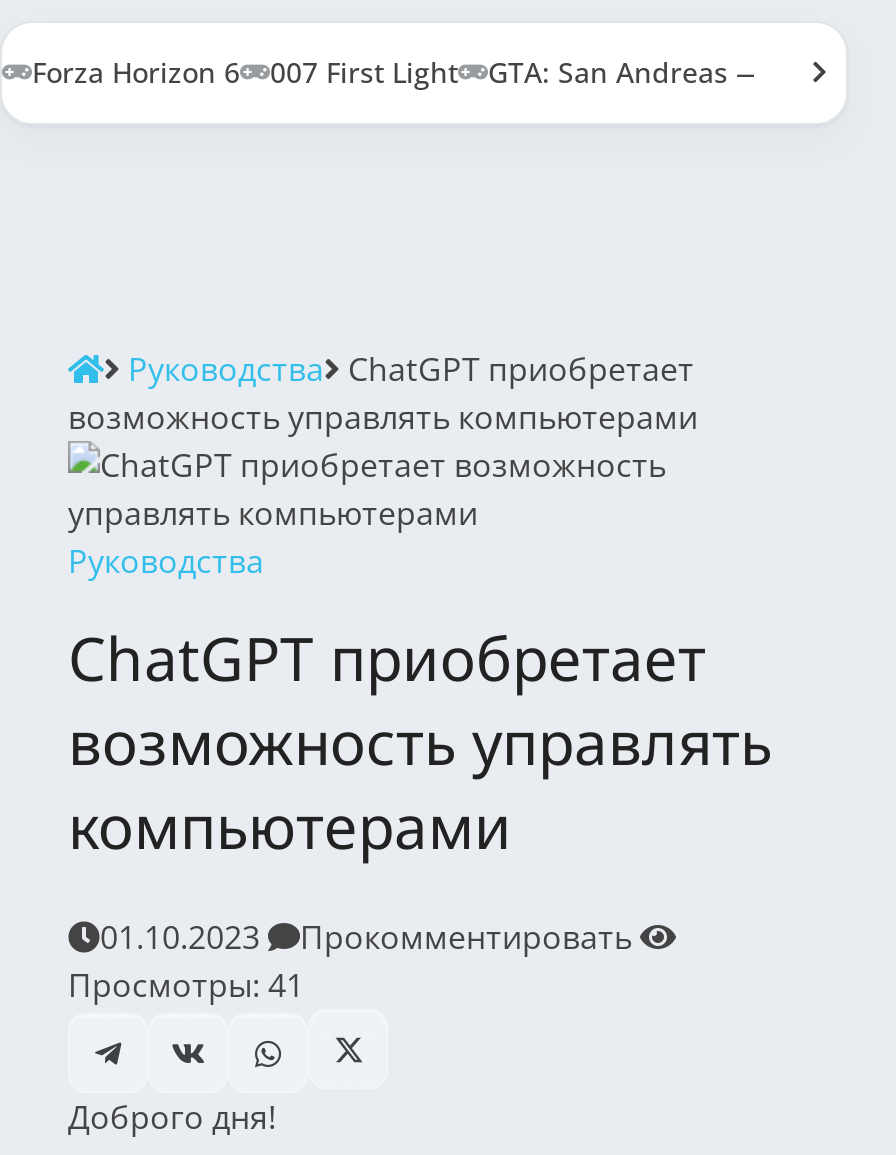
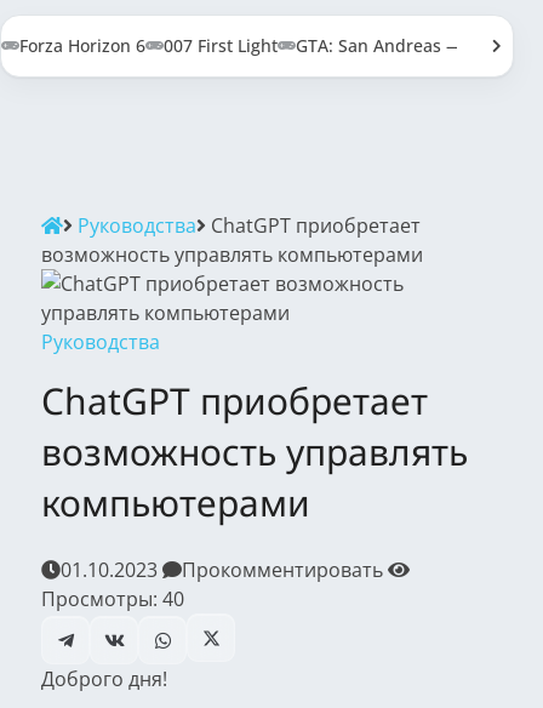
- Просмотры: 41
+ Просмотры: 40
